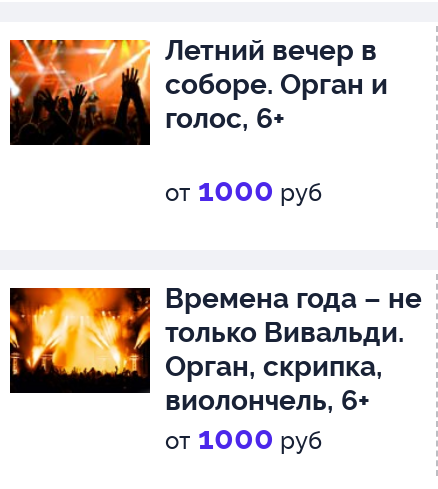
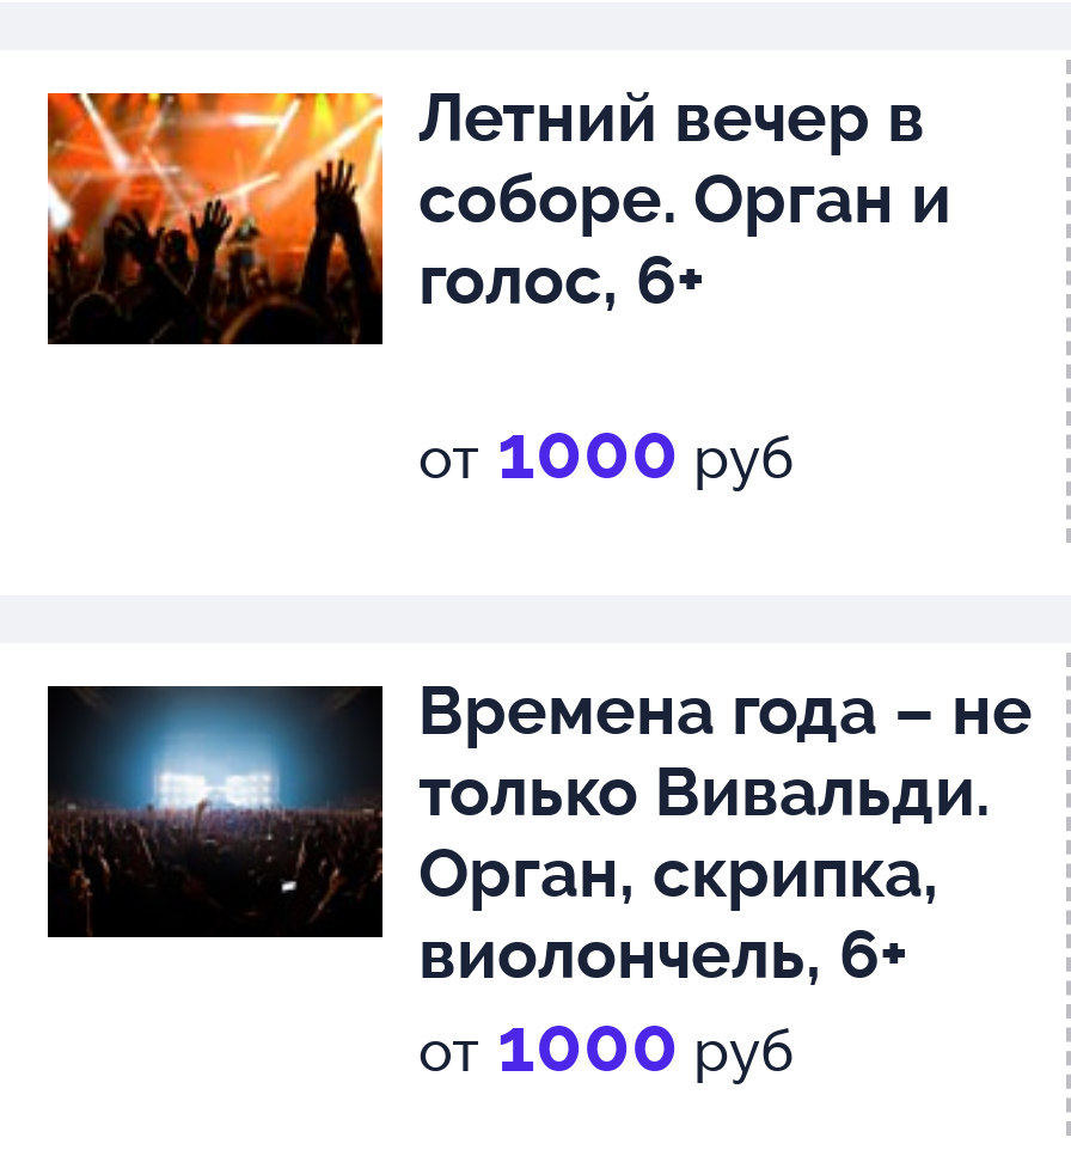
- [image]
+ [image]
